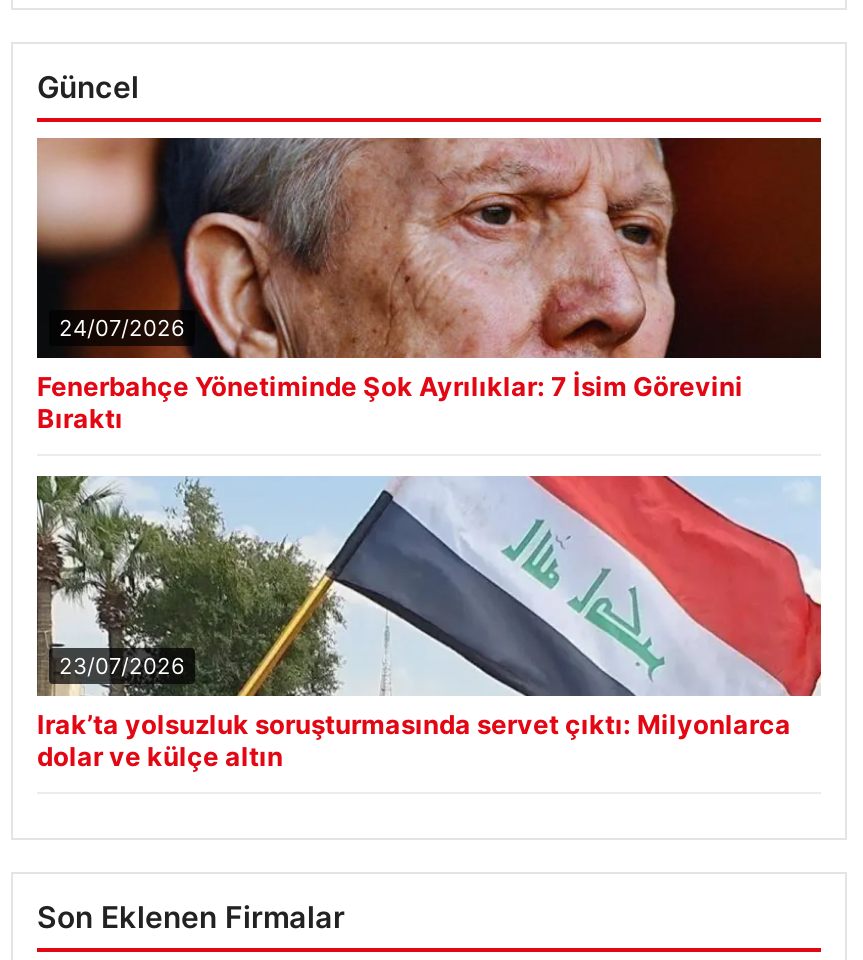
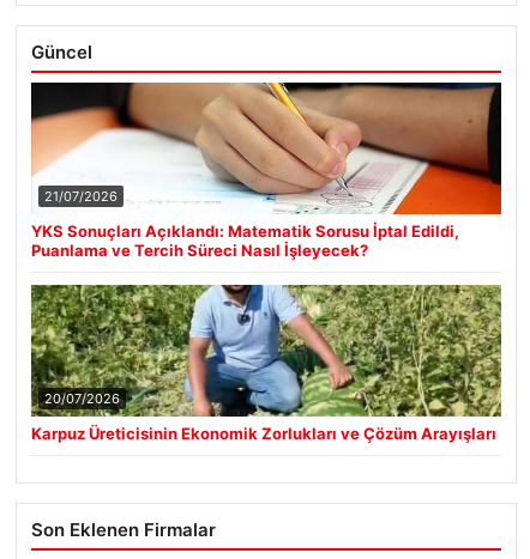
- [image]
- 24/07/2026
+ [image]
+ 21/07/2026

- Fenerbahçe Yönetiminde Şok Ayrılıklar: 7 İsim Görevini
- Bıraktı
+ YKS Sonuçları Açıklandı: Matematik Sorusu İptal Edildi,
+ Puanlama ve Tercih Süreci Nasıl İşleyecek?

- [image]
- 23/07/2026
+ [image]
+ 20/07/2026

- Irak’ta yolsuzluk soruşturmasında servet çıktı: Milyonlarca
- dolar ve külçe altın
+ Karpuz Üreticisinin Ekonomik Zorlukları ve Çözüm Arayışları
